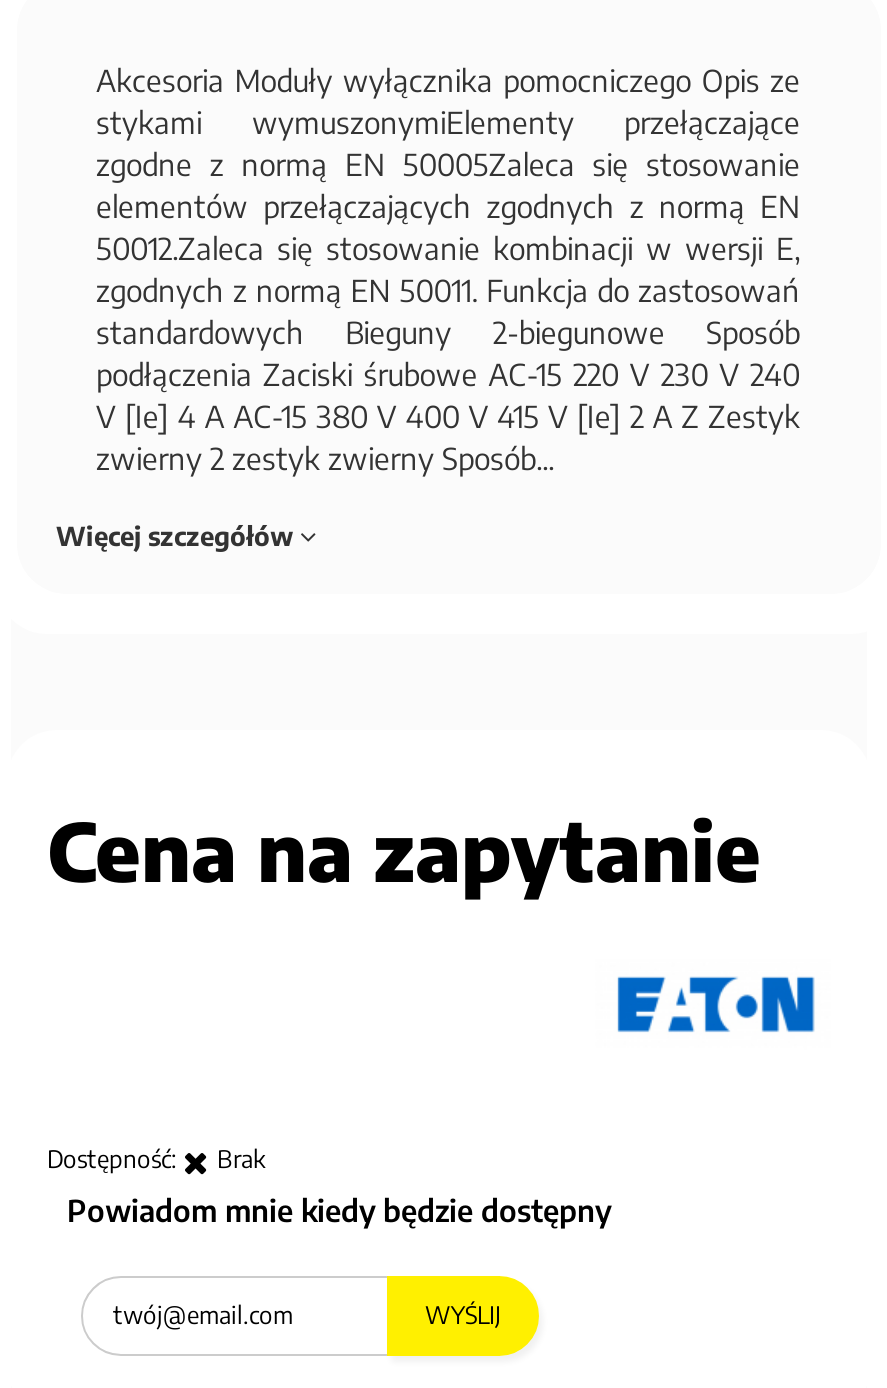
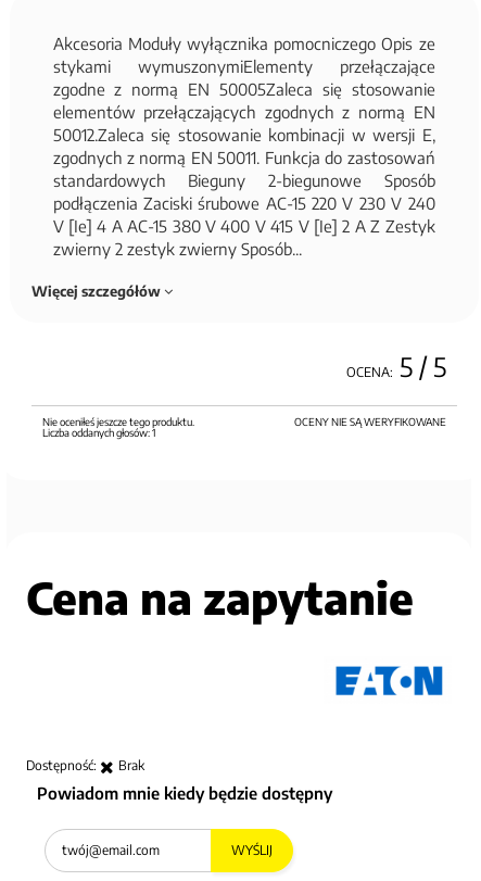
+ OCENA: 5 / 5
+ OCENY NIE SĄ WERYFIKOWANE
+ Nie oceniłeś jeszcze tego produktu.
+ Liczba oddanych głosów:1
